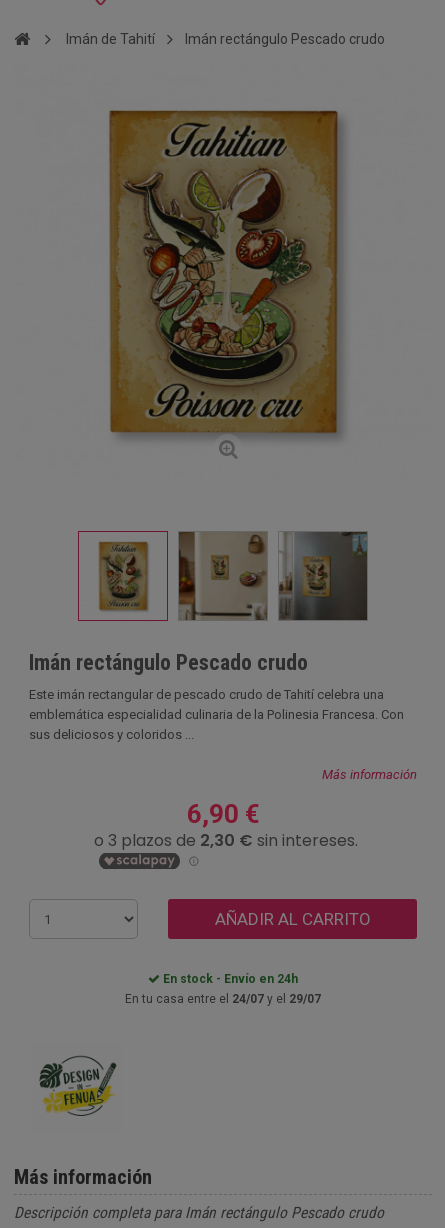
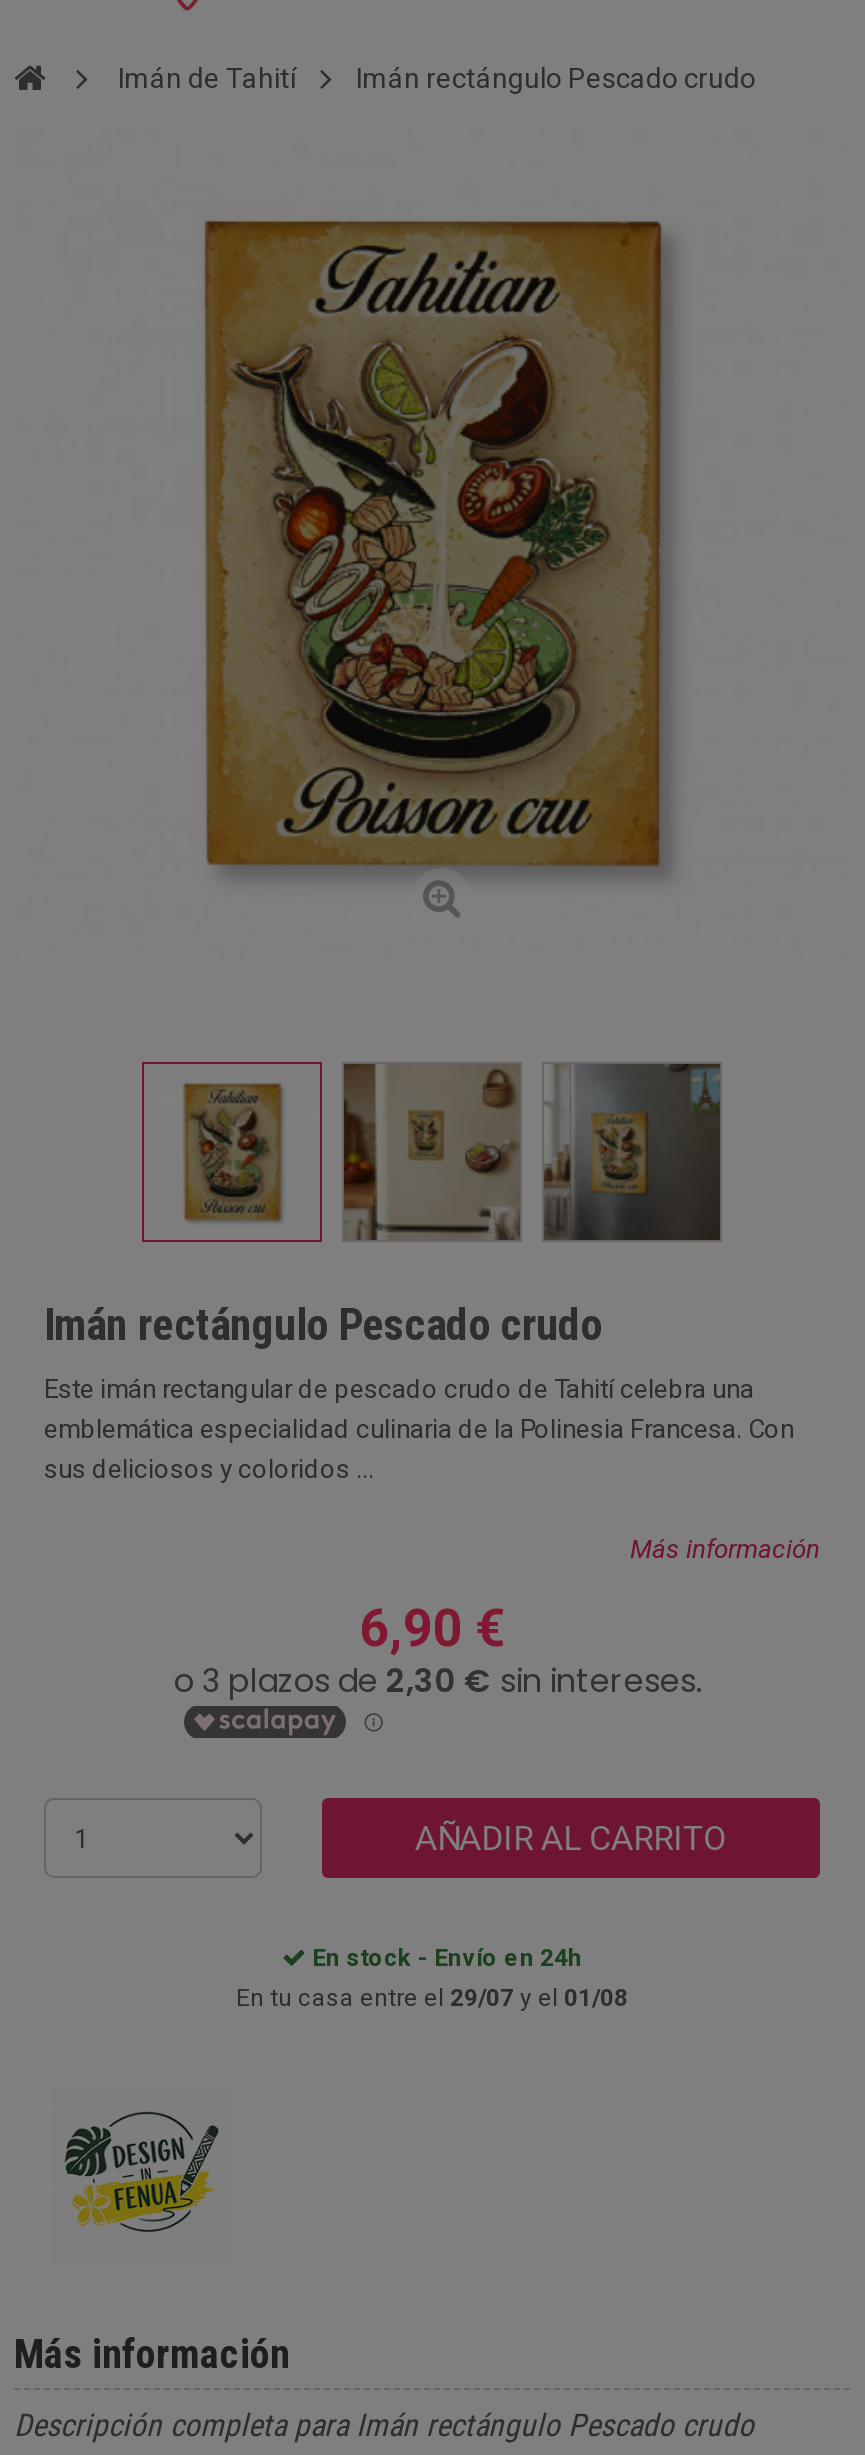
- En tu casa entre el 24/07 y el 29/07
+ En tu casa entre el 29/07 y el 01/08
